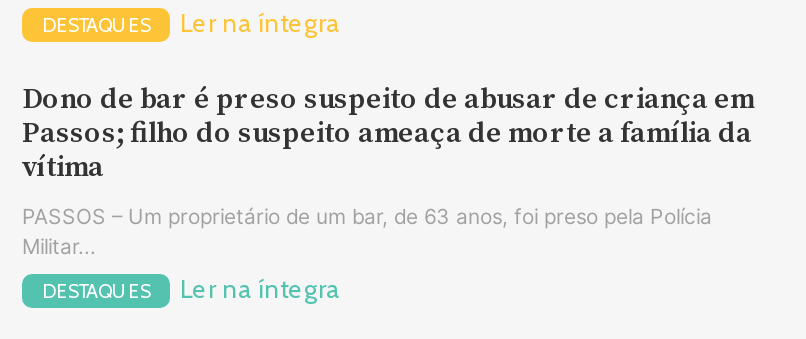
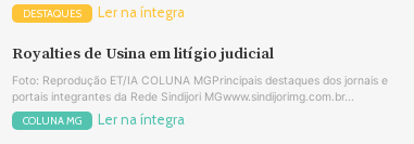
- Dono de bar é preso suspeito de abusar de criança em
- Passos; filho do suspeito ameaça de morte a família da
- vítima
+ Royalties de Usina em litígio judicial

- PASSOS – Um proprietário de um bar, de 63 anos, foi preso pela Polícia
- Militar...
+ Foto: Reprodução ET/IA COLUNA MGPrincipais destaques dos jornais e
+ portais integrantes da Rede Sindijori MGwww.sindijorimg.com.br...

- DESTAQUES
+ COLUNA MG
